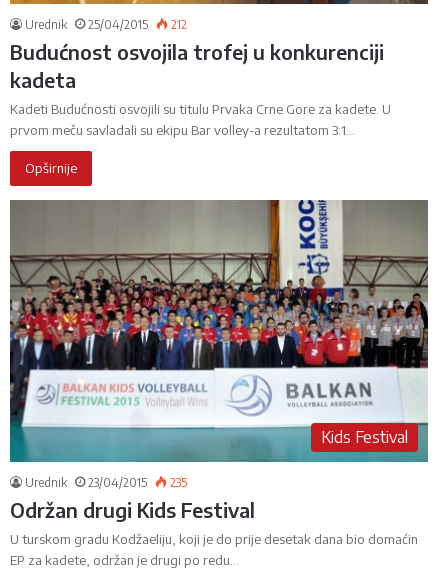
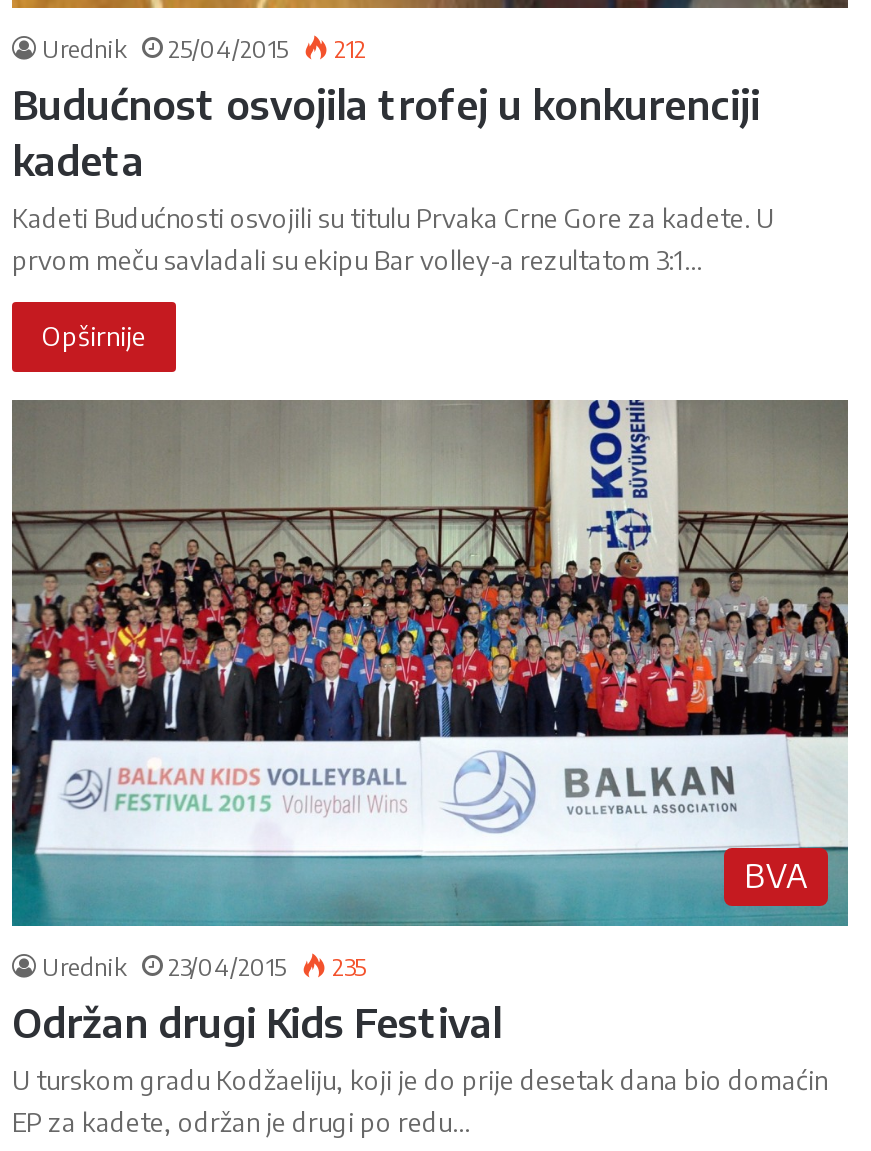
- Kids Festival
+ BVA
